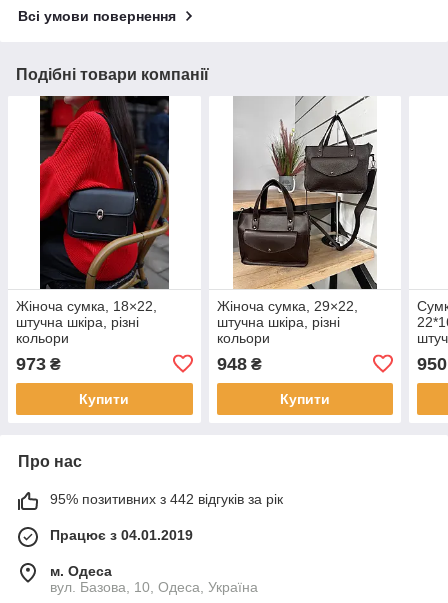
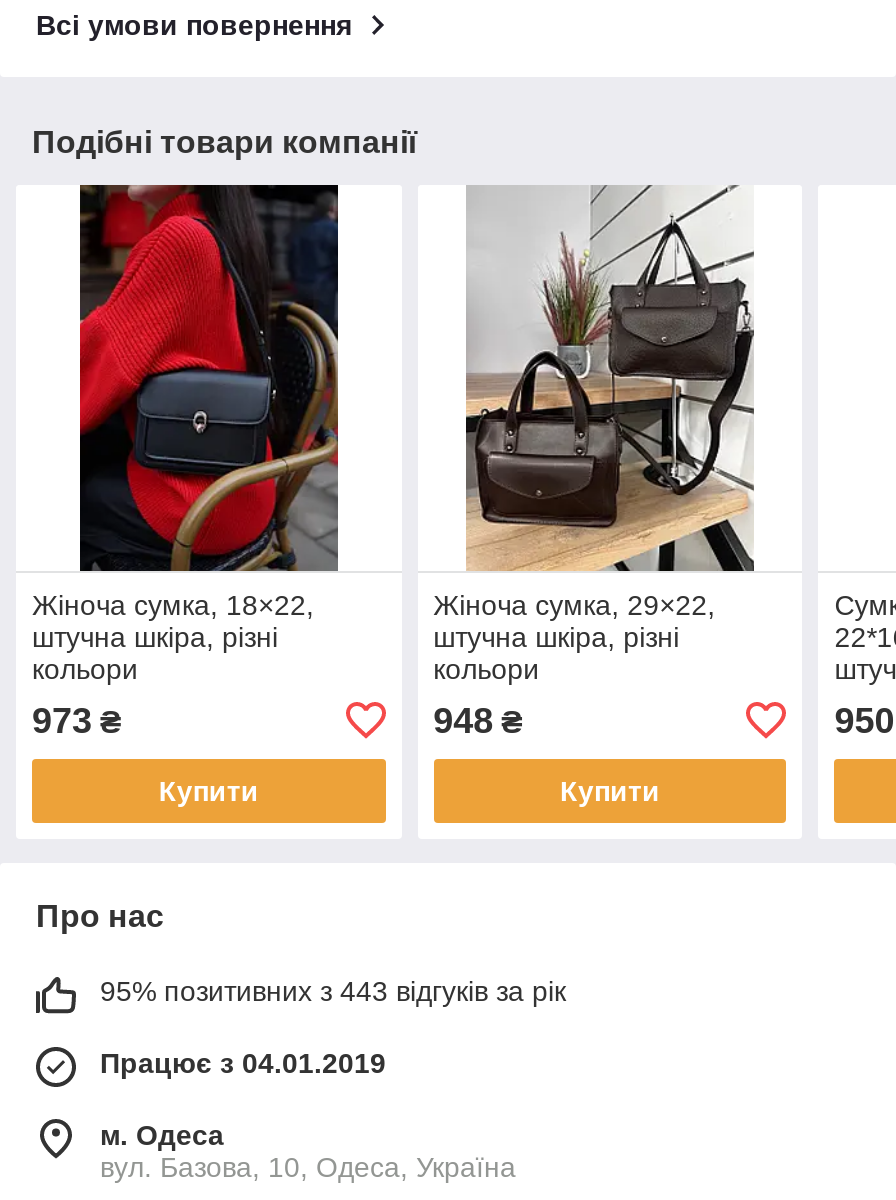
- 95% позитивних з 442 відгуків за рік
+ 95% позитивних з 443 відгуків за рік
